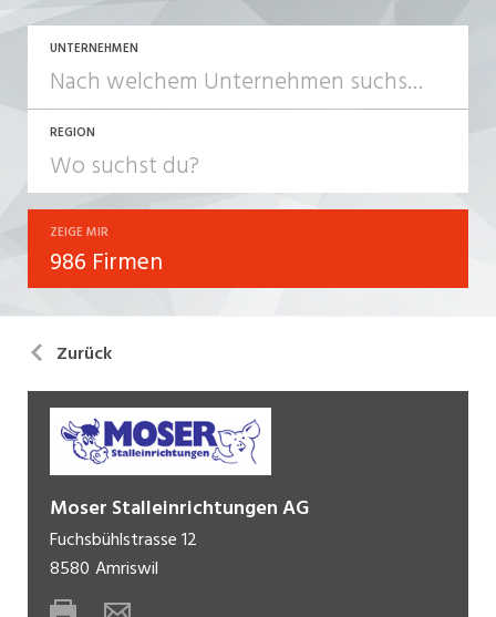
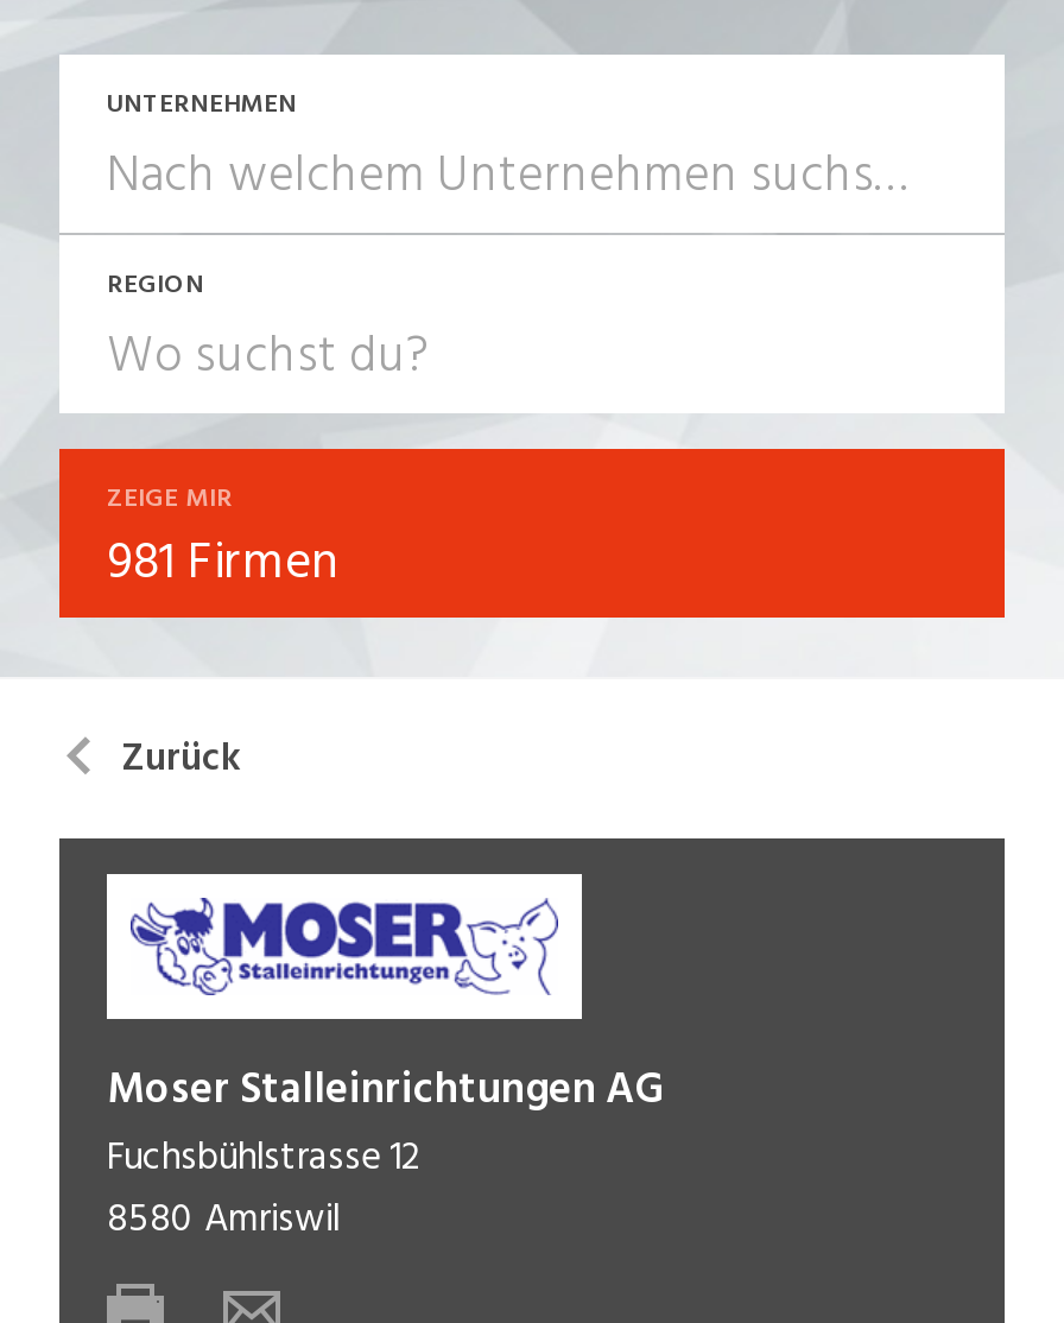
- 986 Firmen
+ 981 Firmen
